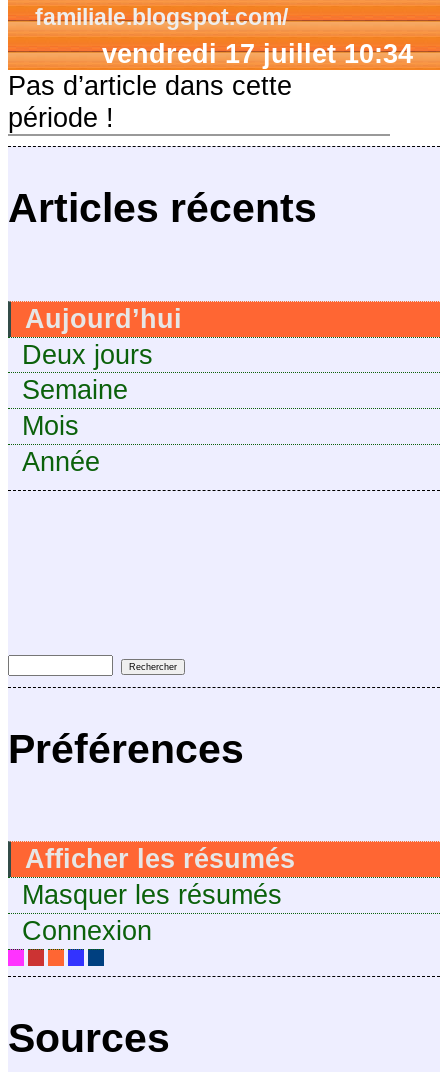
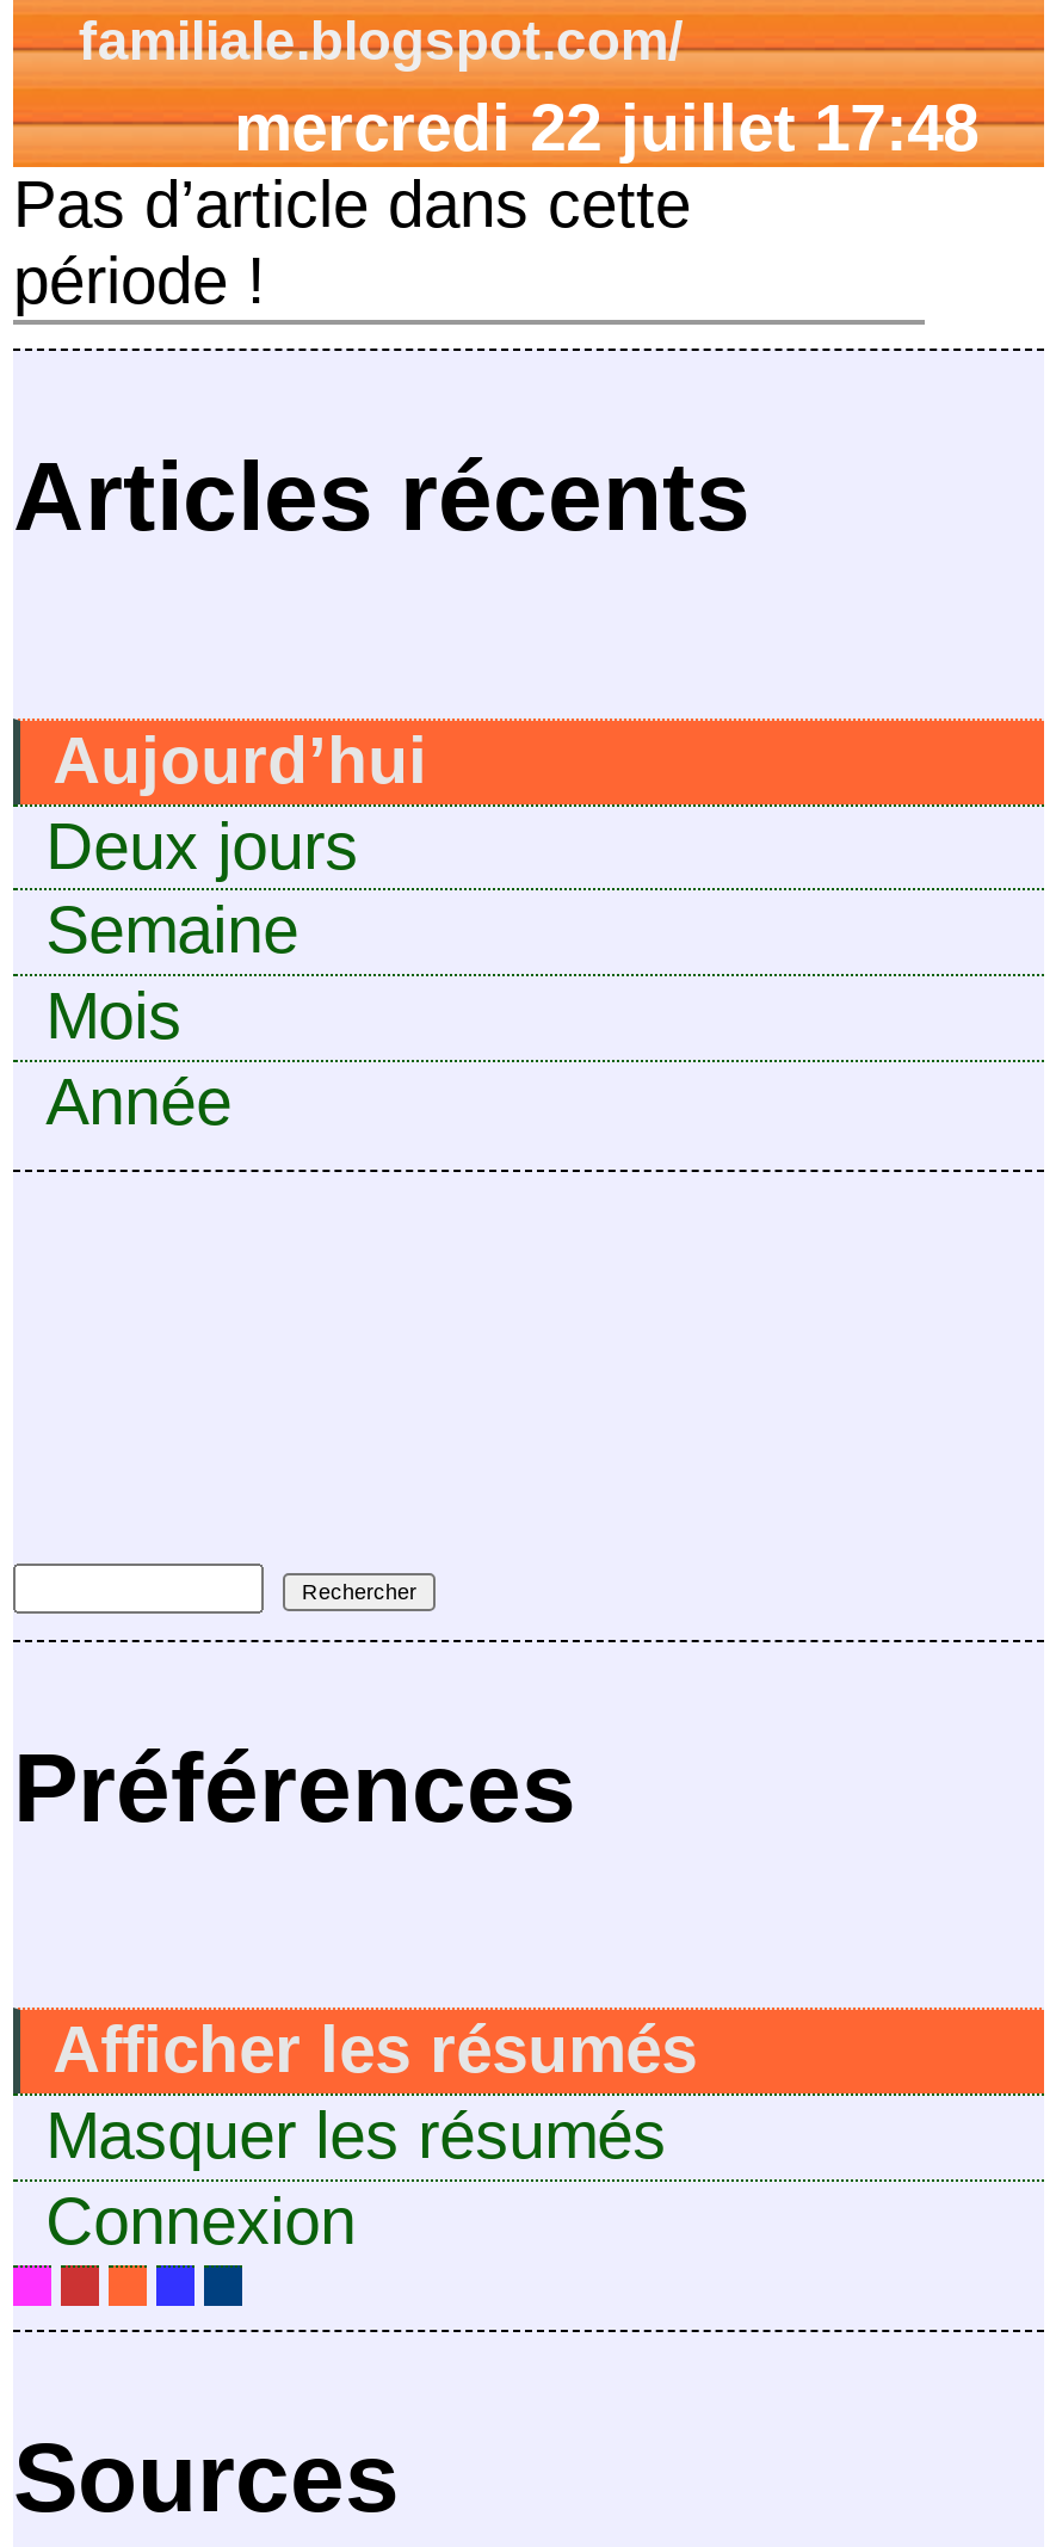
- vendredi 17 juillet 10:34
+ mercredi 22 juillet 17:48
